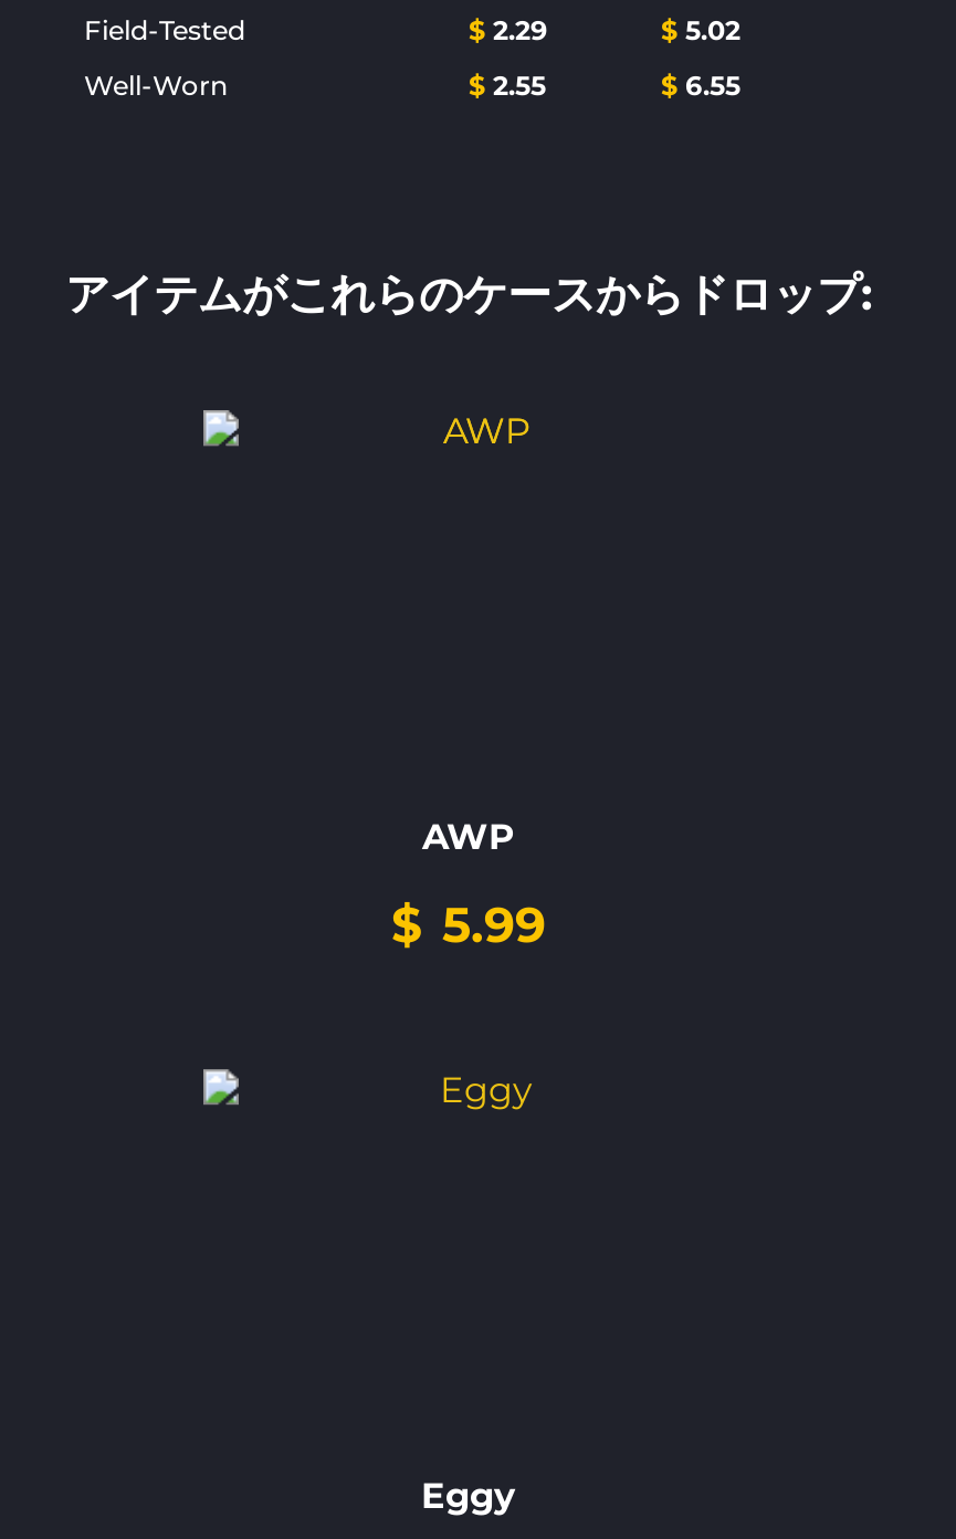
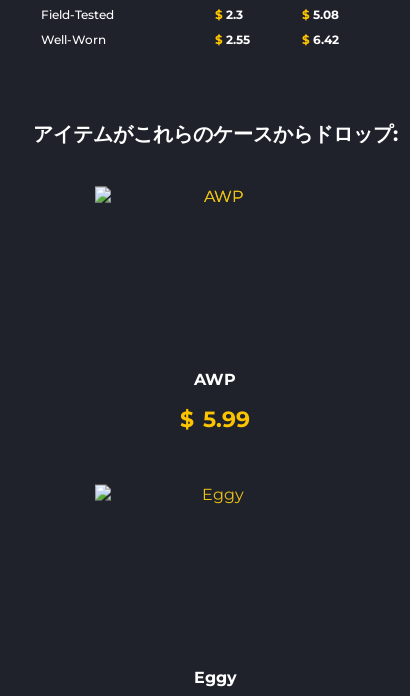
- $2.29
+ $2.3

- $5.02
+ $5.08

- $6.55
+ $6.42
